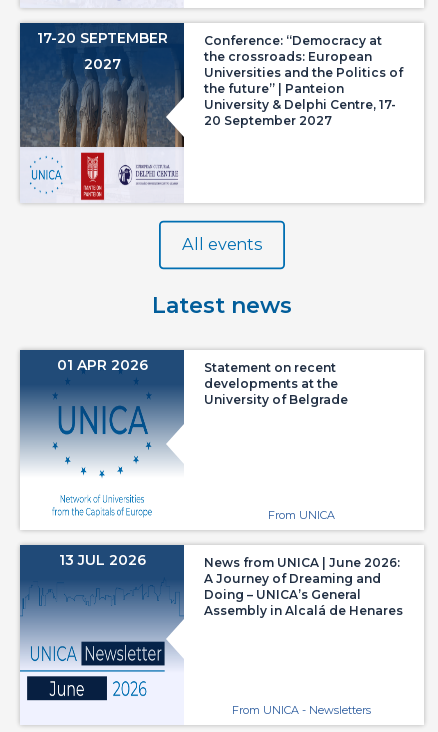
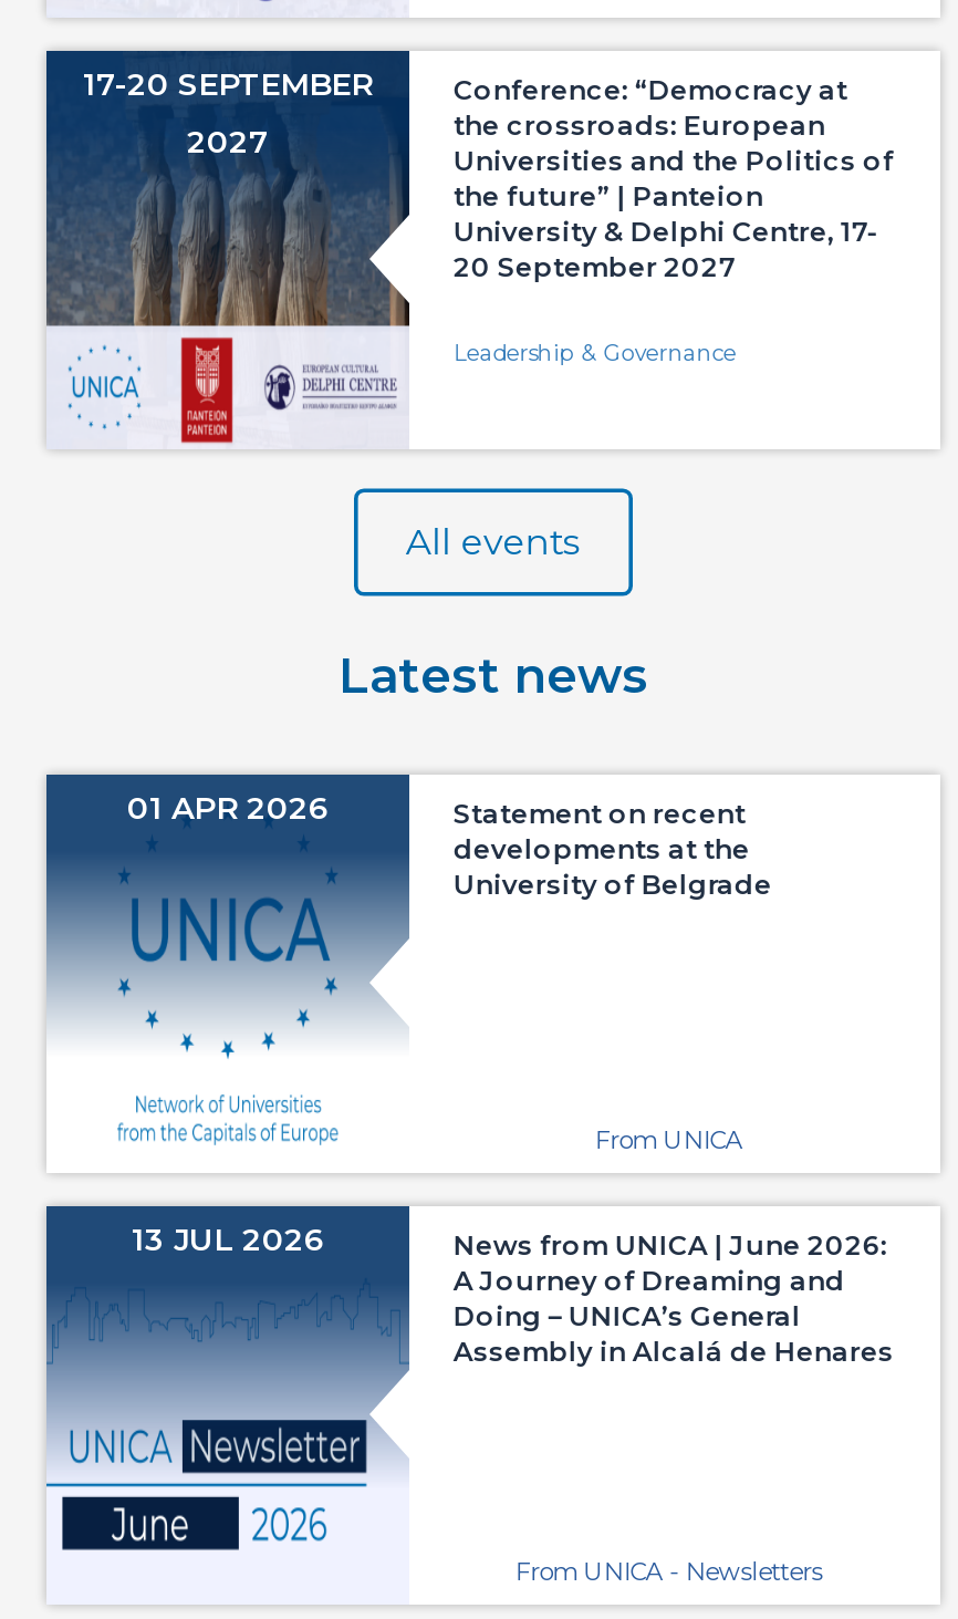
+ Leadership & Governance
